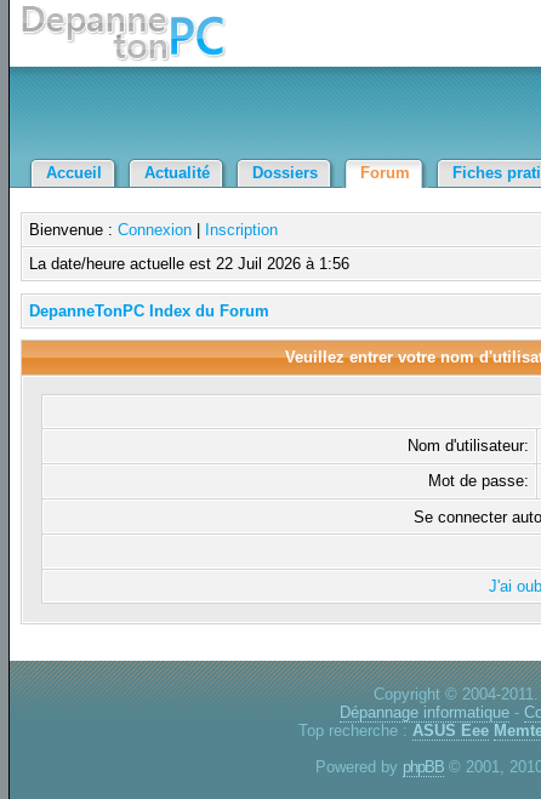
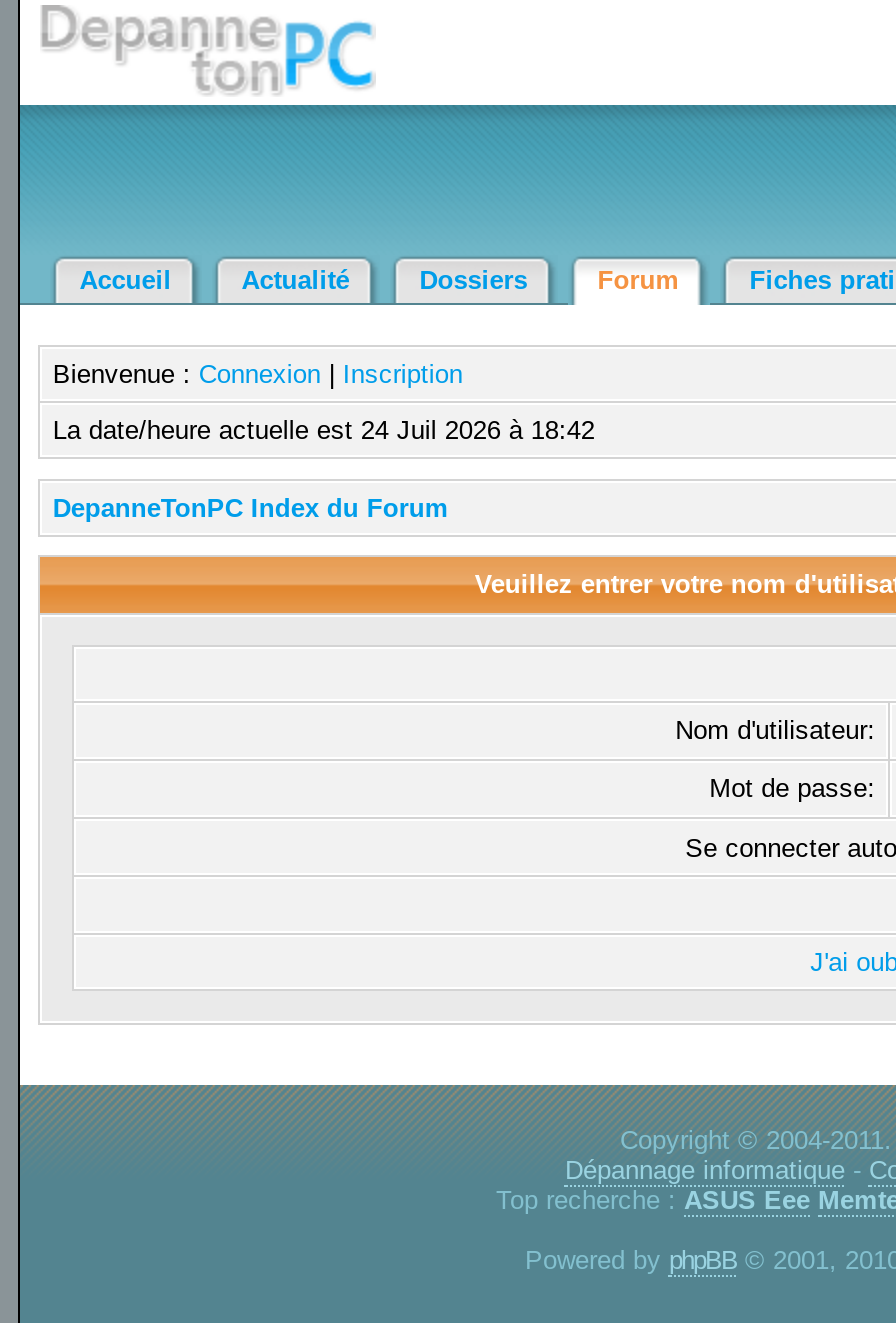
- La date/heure actuelle est 22 Juil 2026 à 1:56
+ La date/heure actuelle est 24 Juil 2026 à 18:42
